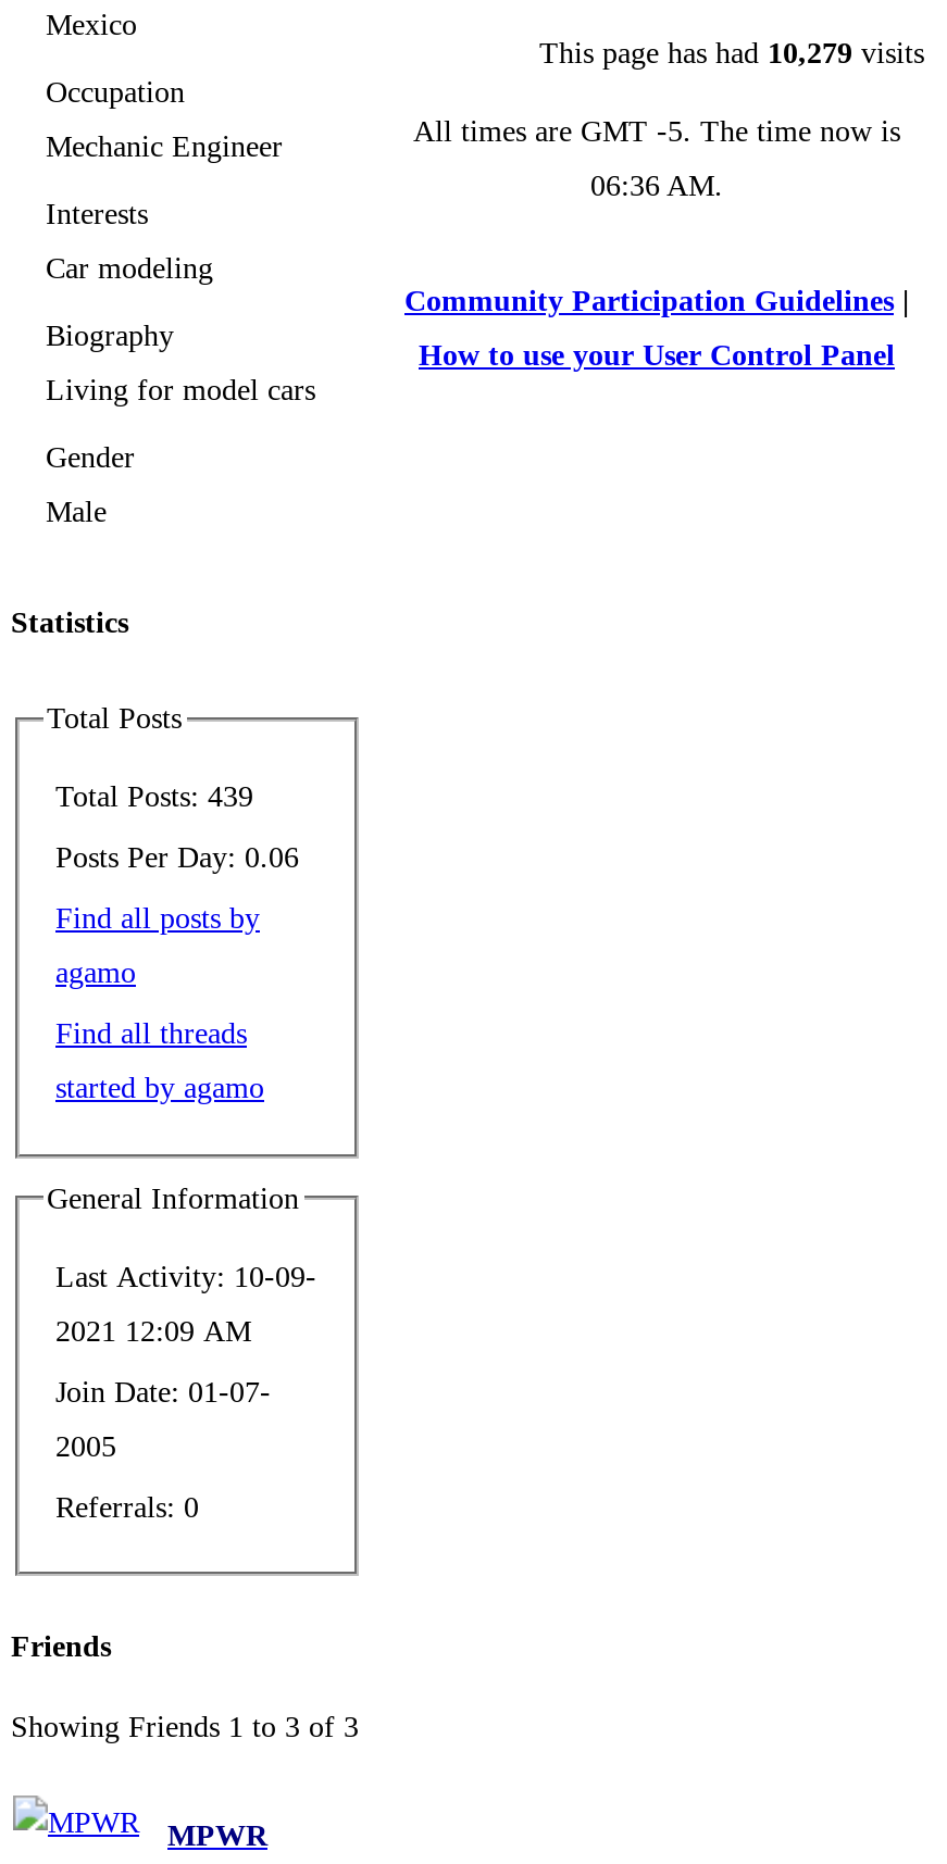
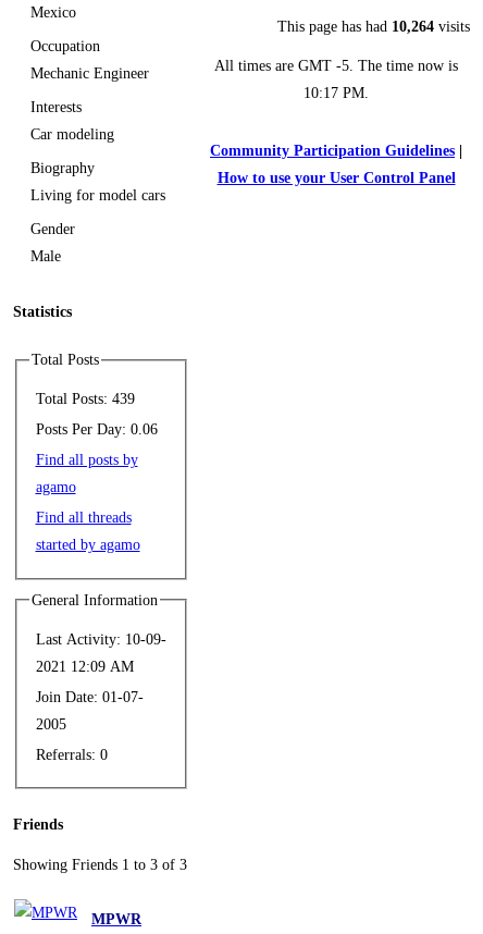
- This page has had 10,279 visits
+ This page has had 10,264 visits

- 06:36 AM.
+ 10:17 PM.
